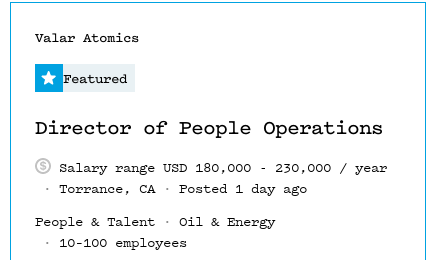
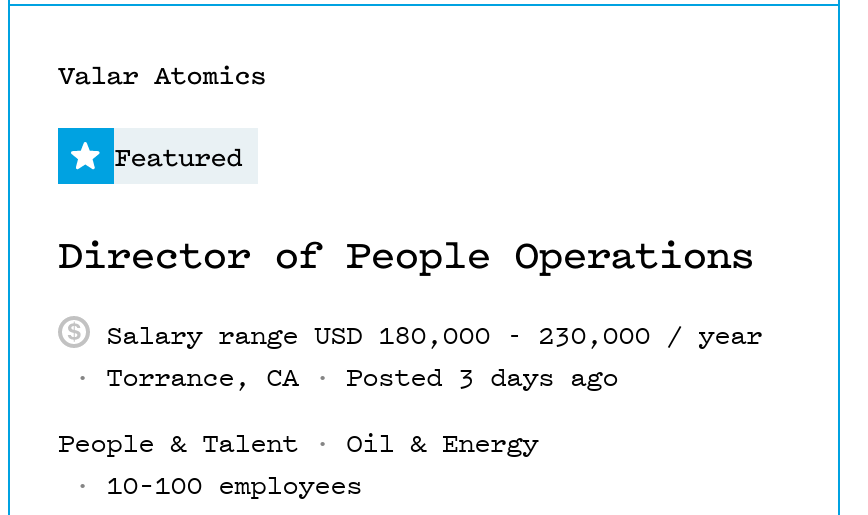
- Posted 1 day ago
+ Posted 3 days ago
